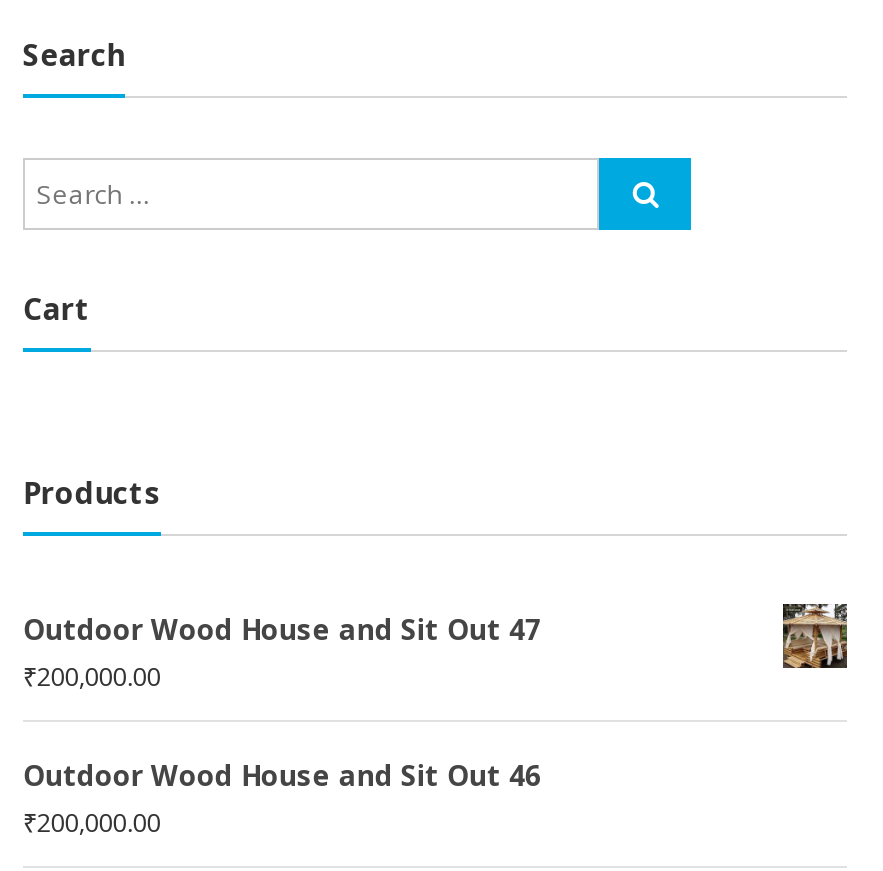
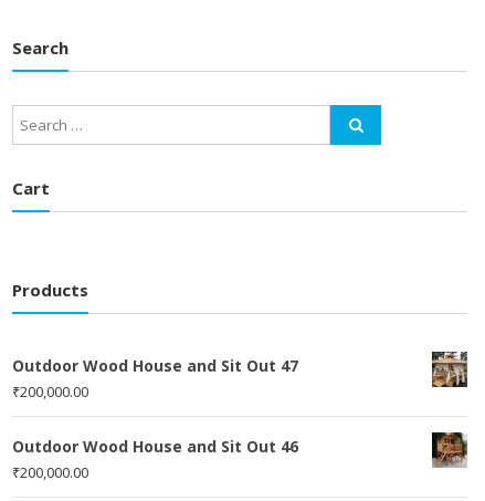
+ [image]
